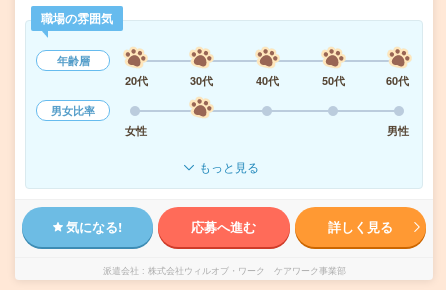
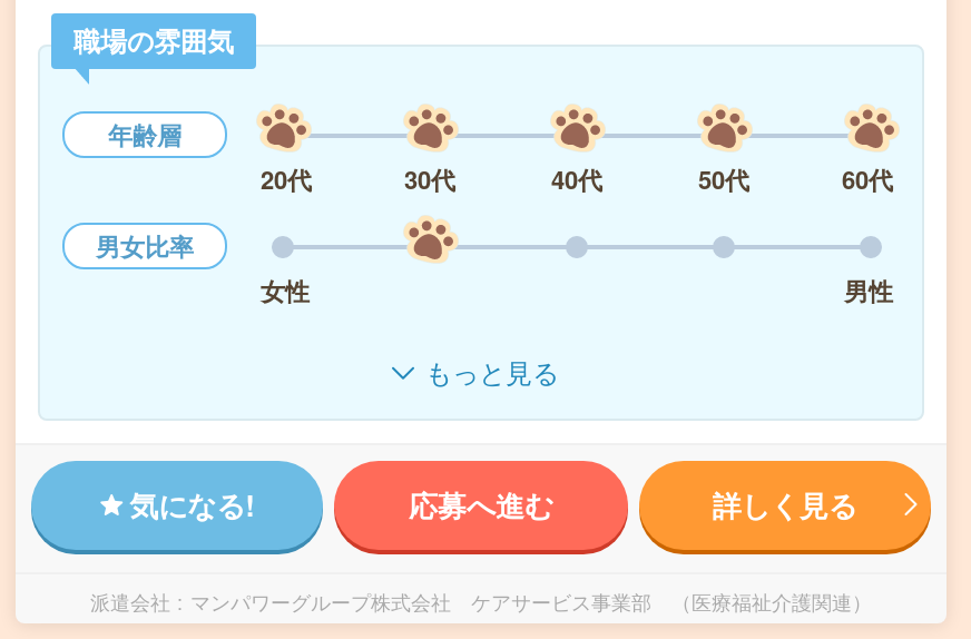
- 株式会社ウィルオブ・ワーク ケアワーク事業部
+ マンパワーグループ株式会社 ケアサービス事業部 （医療福祉介護関連）
